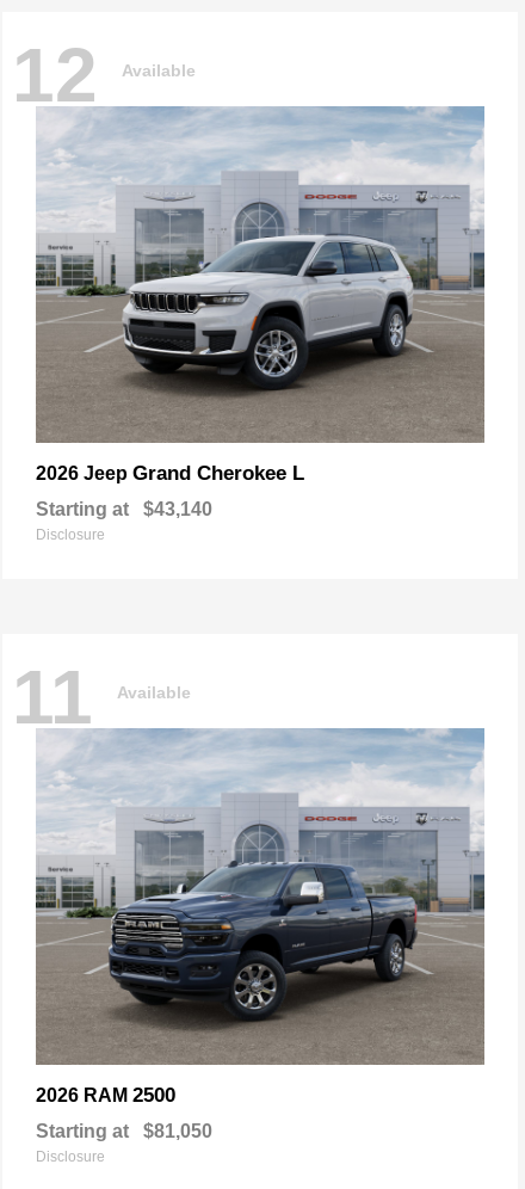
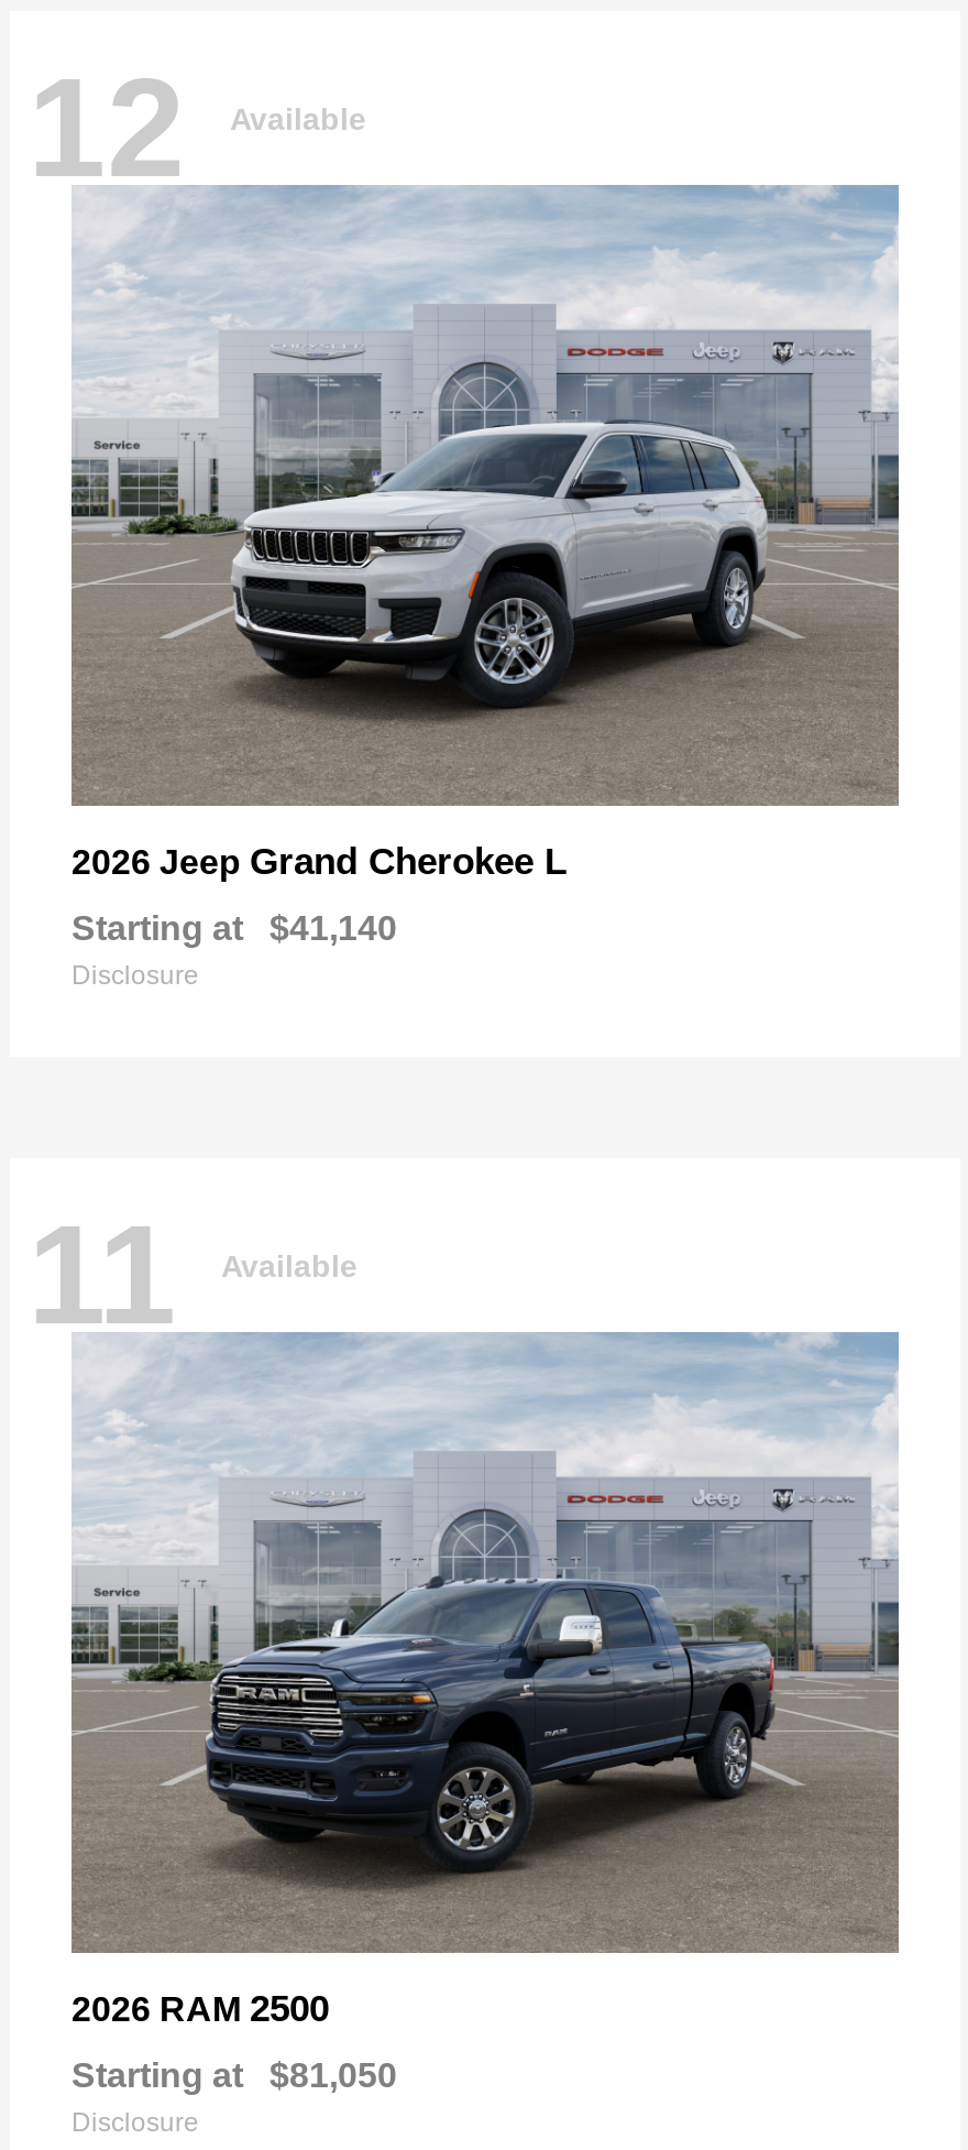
- Starting at $43,140
+ Starting at $41,140
